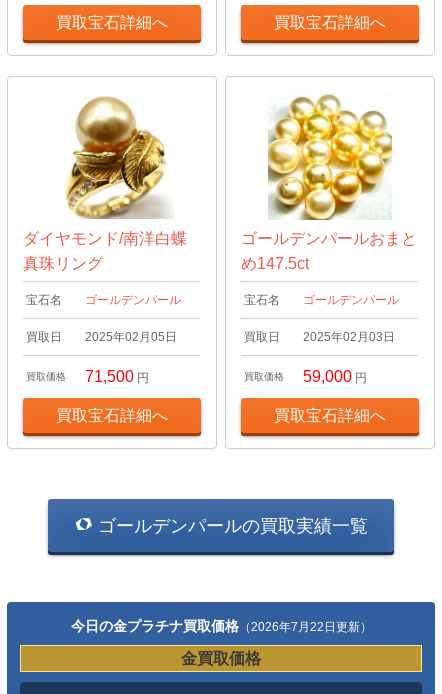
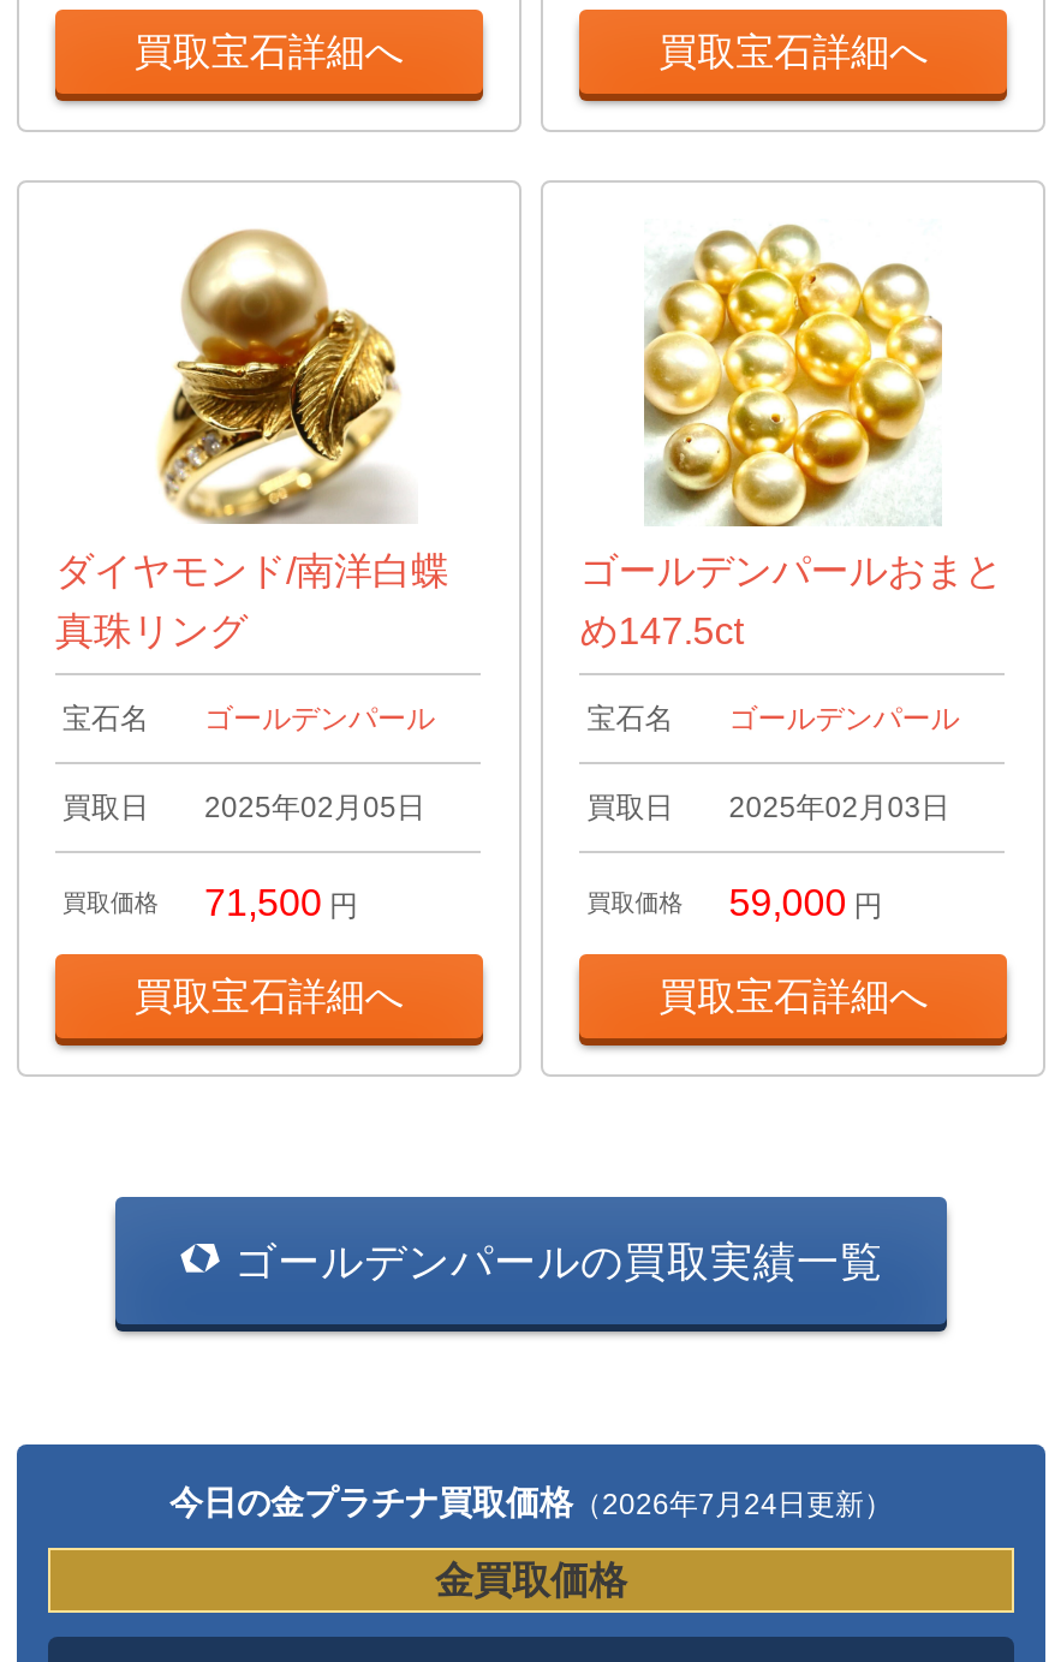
- 今日の金プラチナ買取価格（2026年7月22日更新）
+ 今日の金プラチナ買取価格（2026年7月24日更新）
